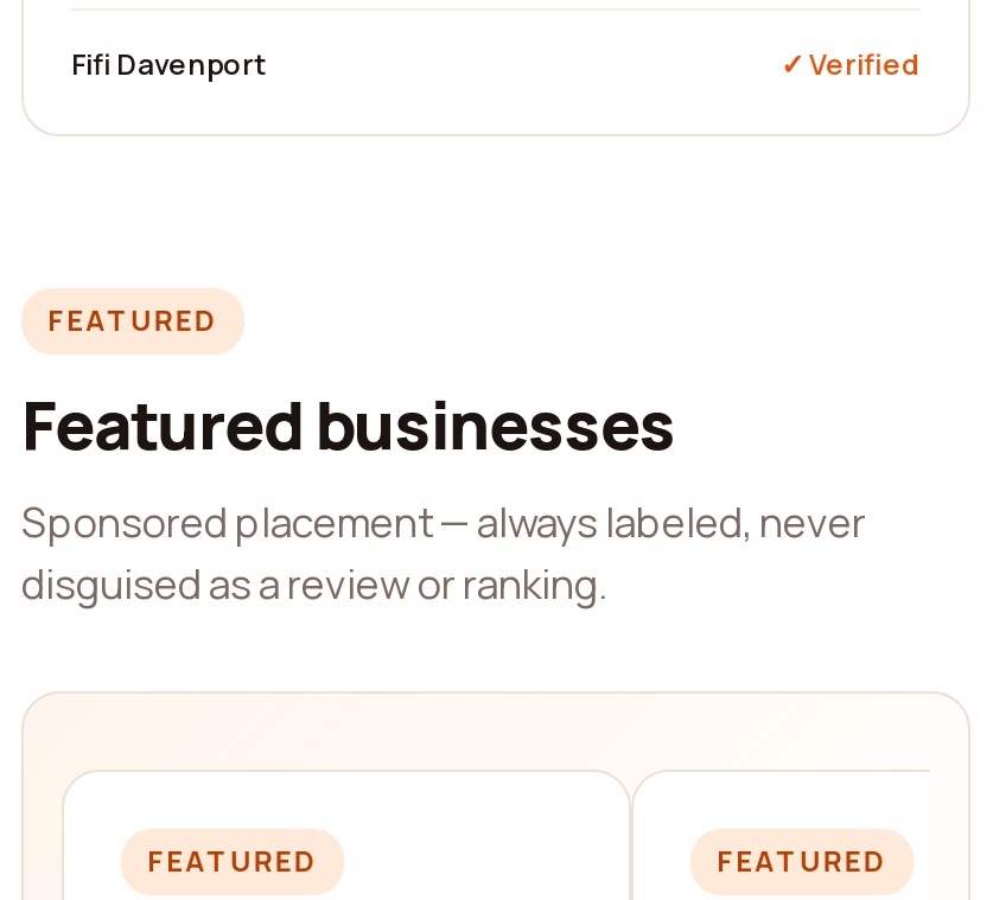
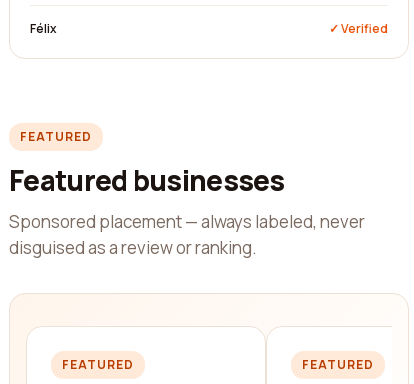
- Fifi Davenport
+ Félix
